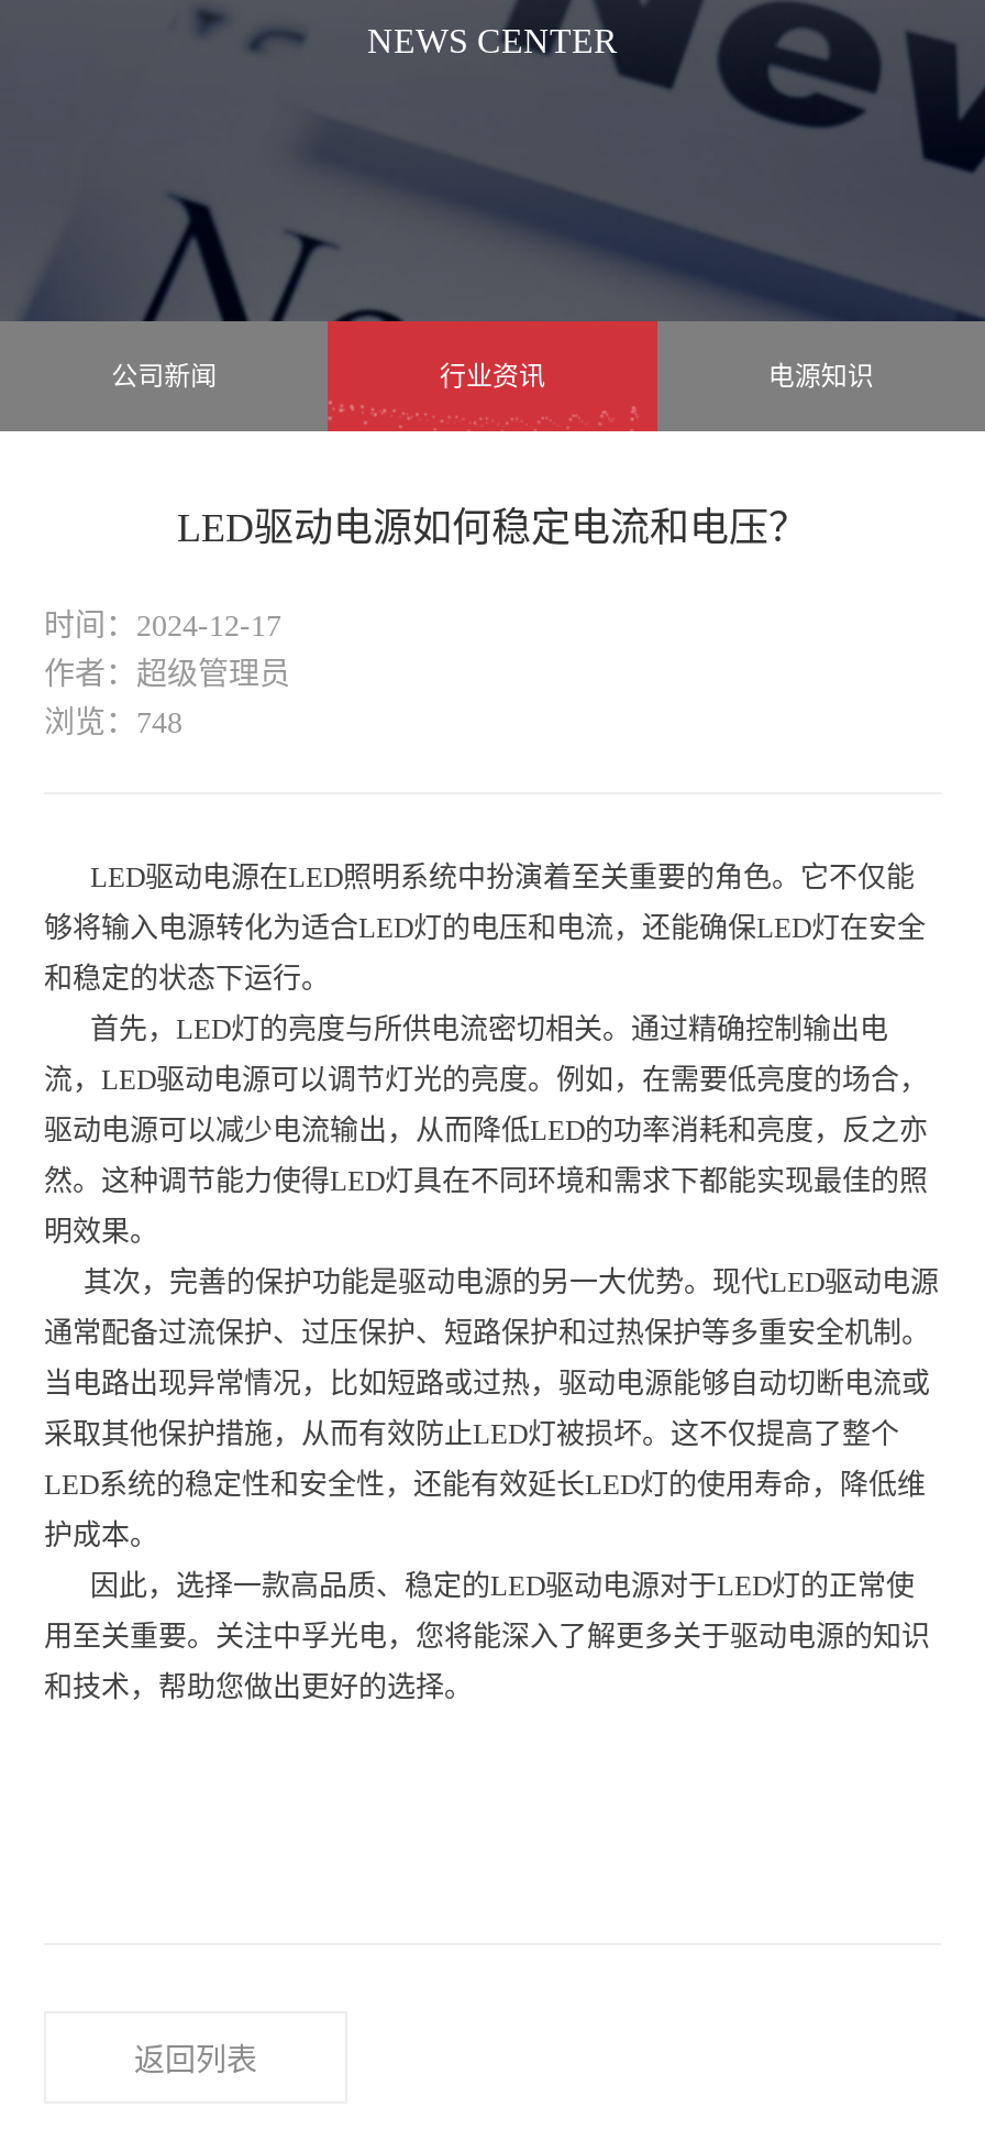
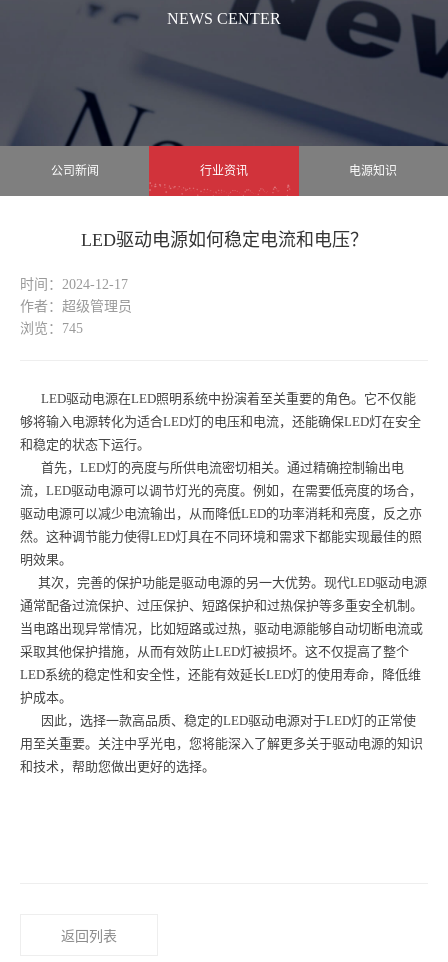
- 浏览：748
+ 浏览：745
